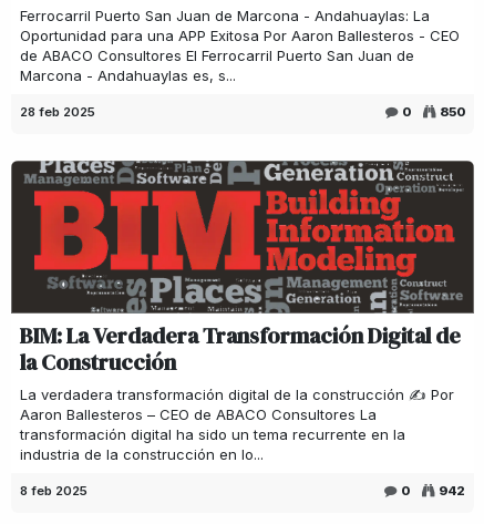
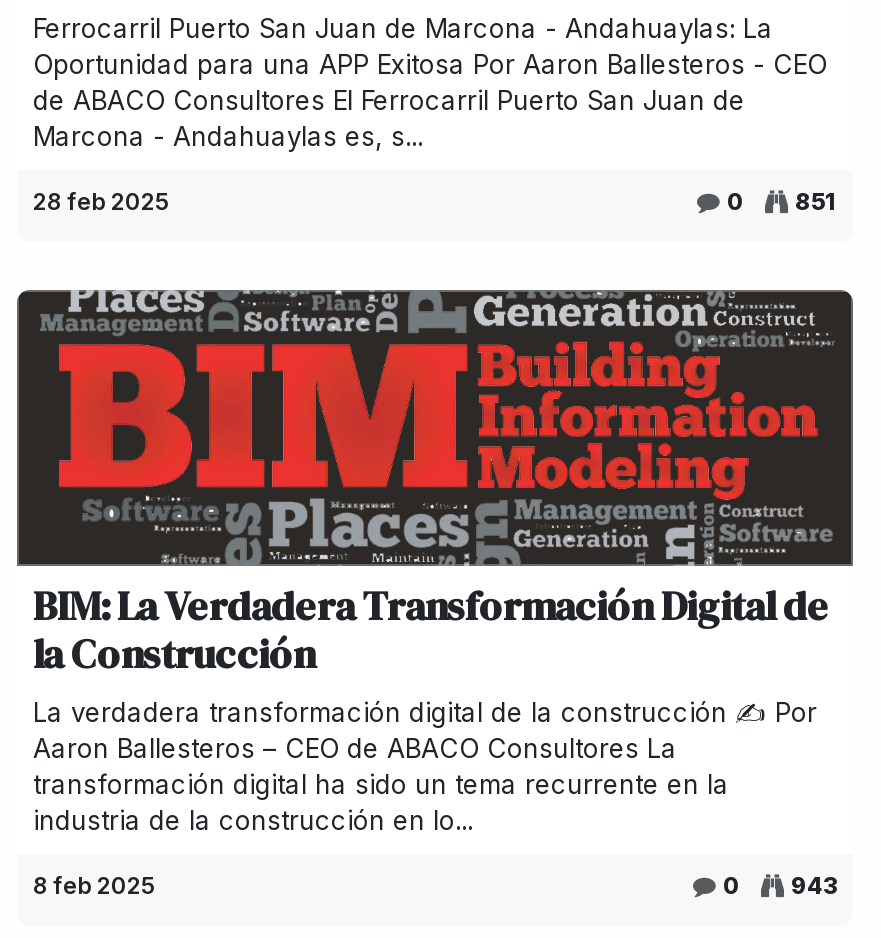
- 0 850
+ 0 851

- 0 942
+ 0 943
